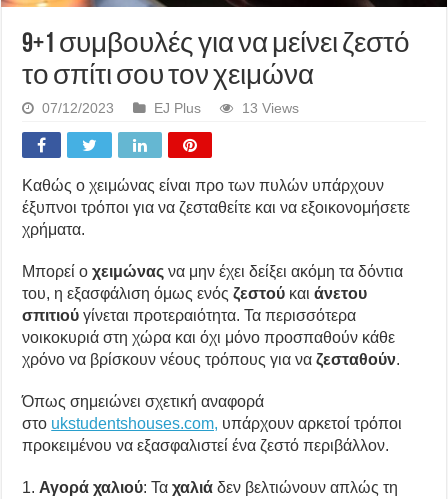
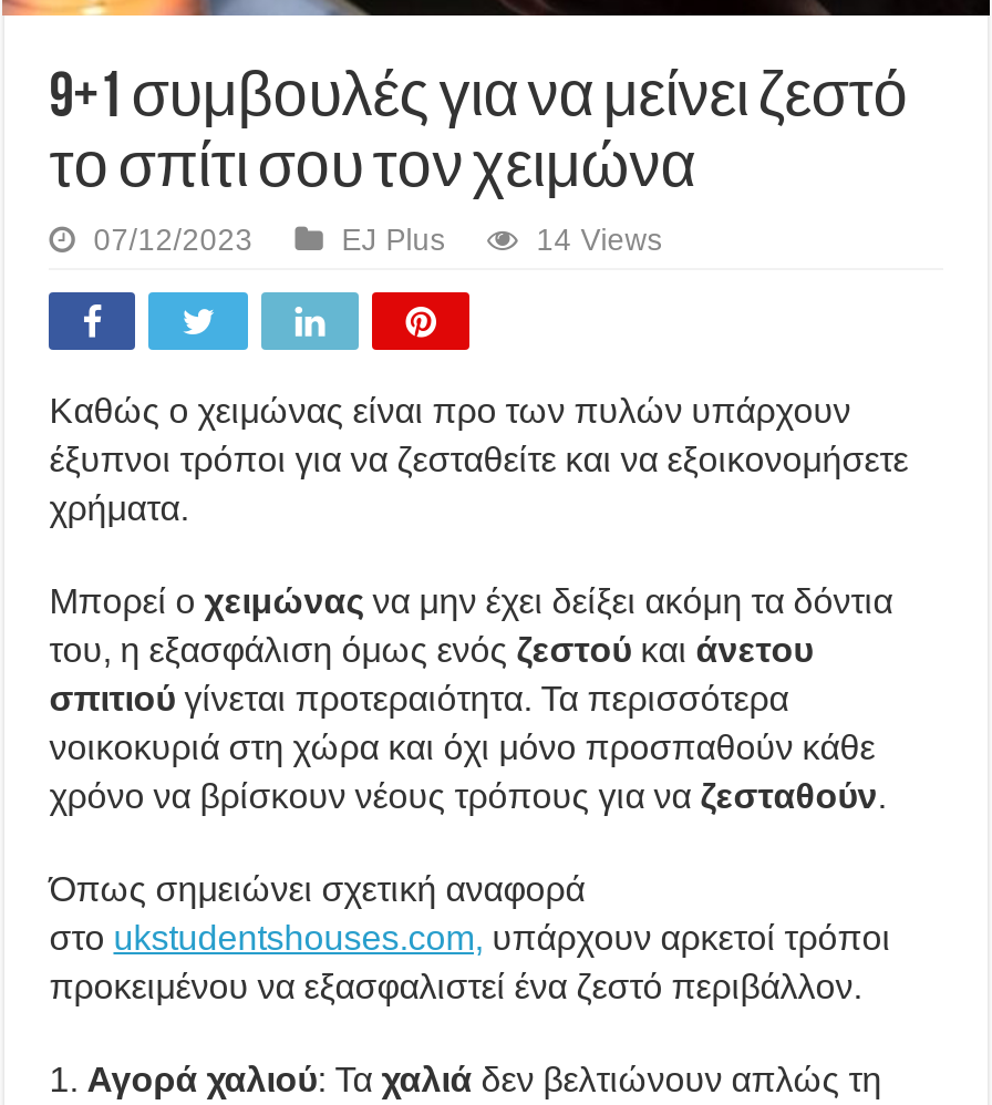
- 13 Views
+ 14 Views
